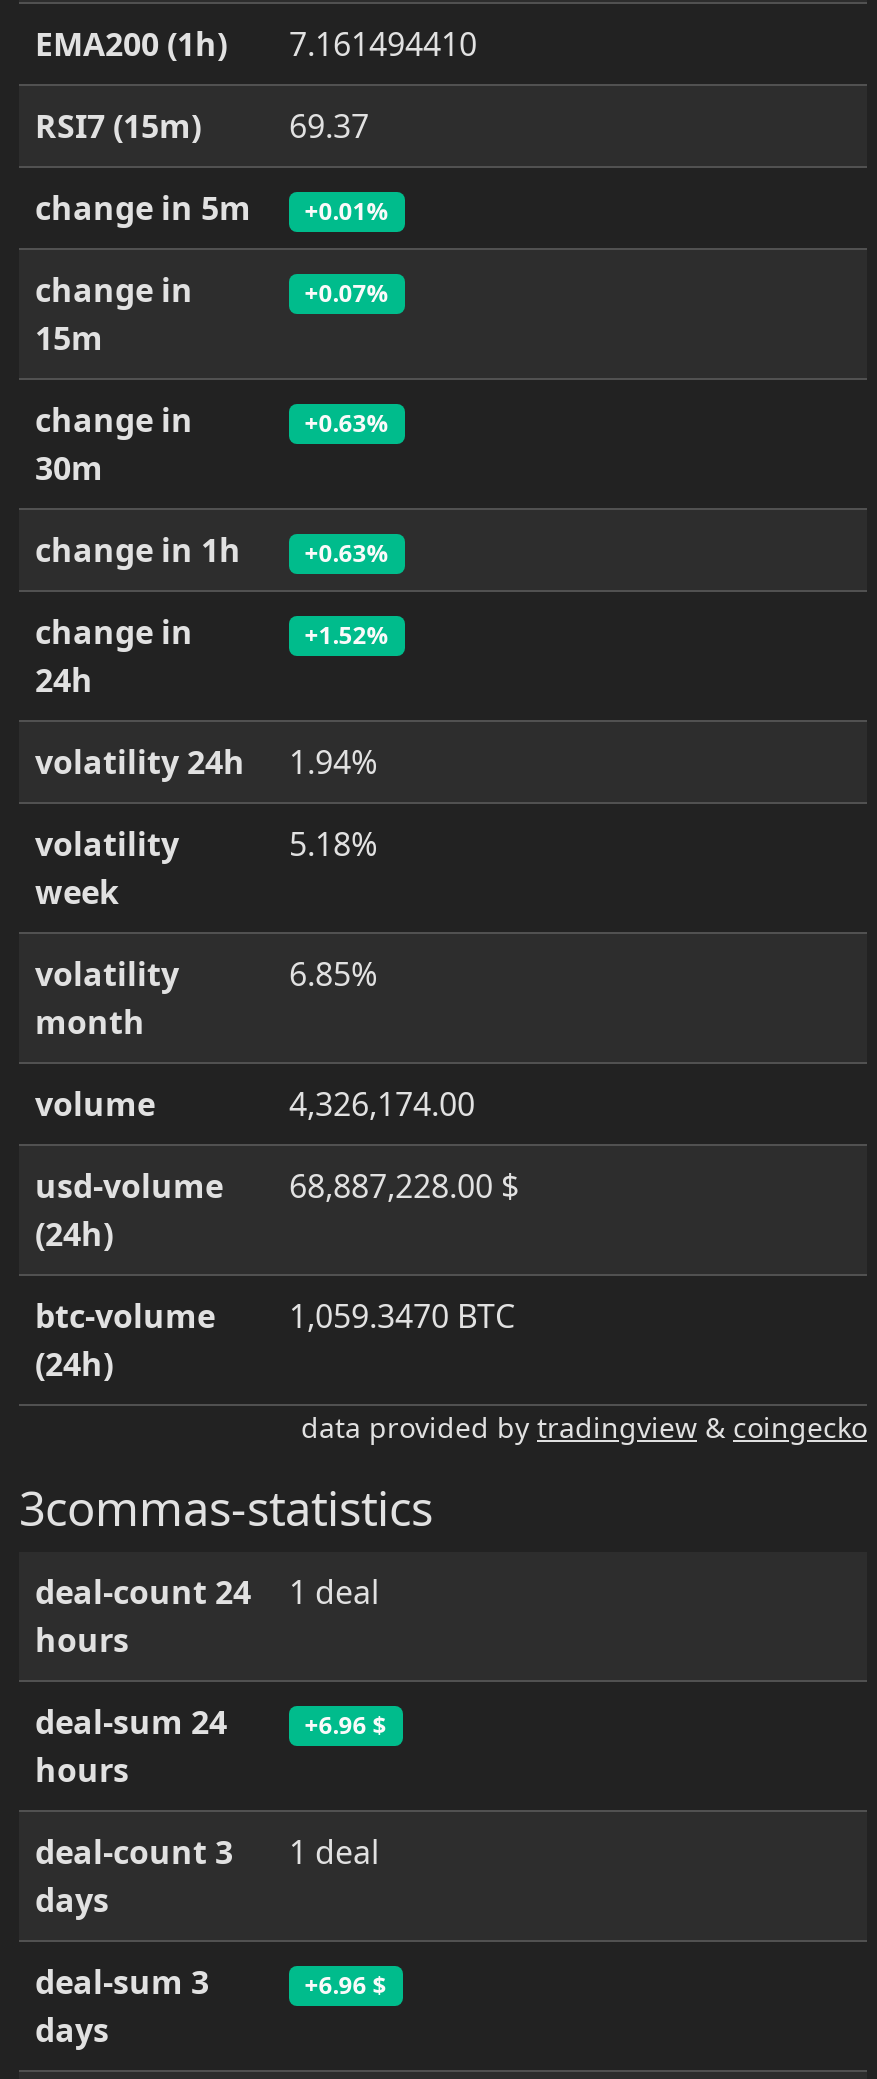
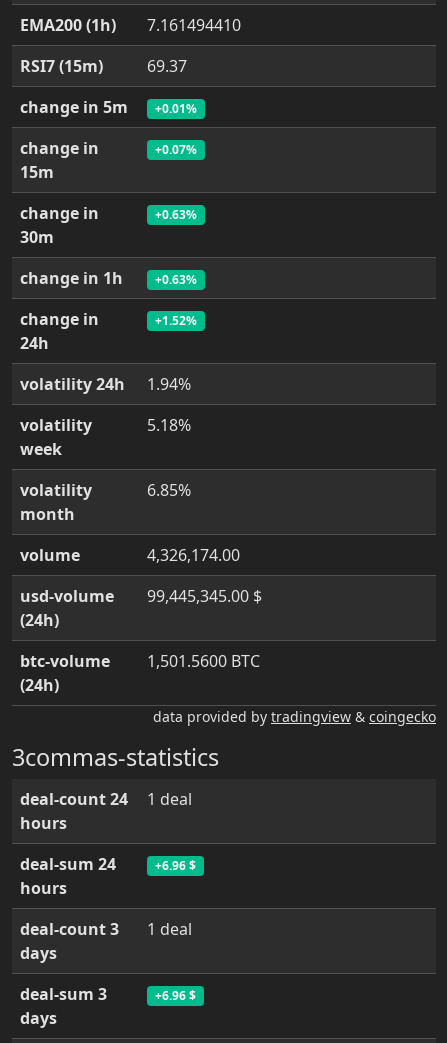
- usd-volume 68,887,228.00 $
+ usd-volume 99,445,345.00 $

- btc-volume 1,059.3470 BTC
+ btc-volume 1,501.5600 BTC
